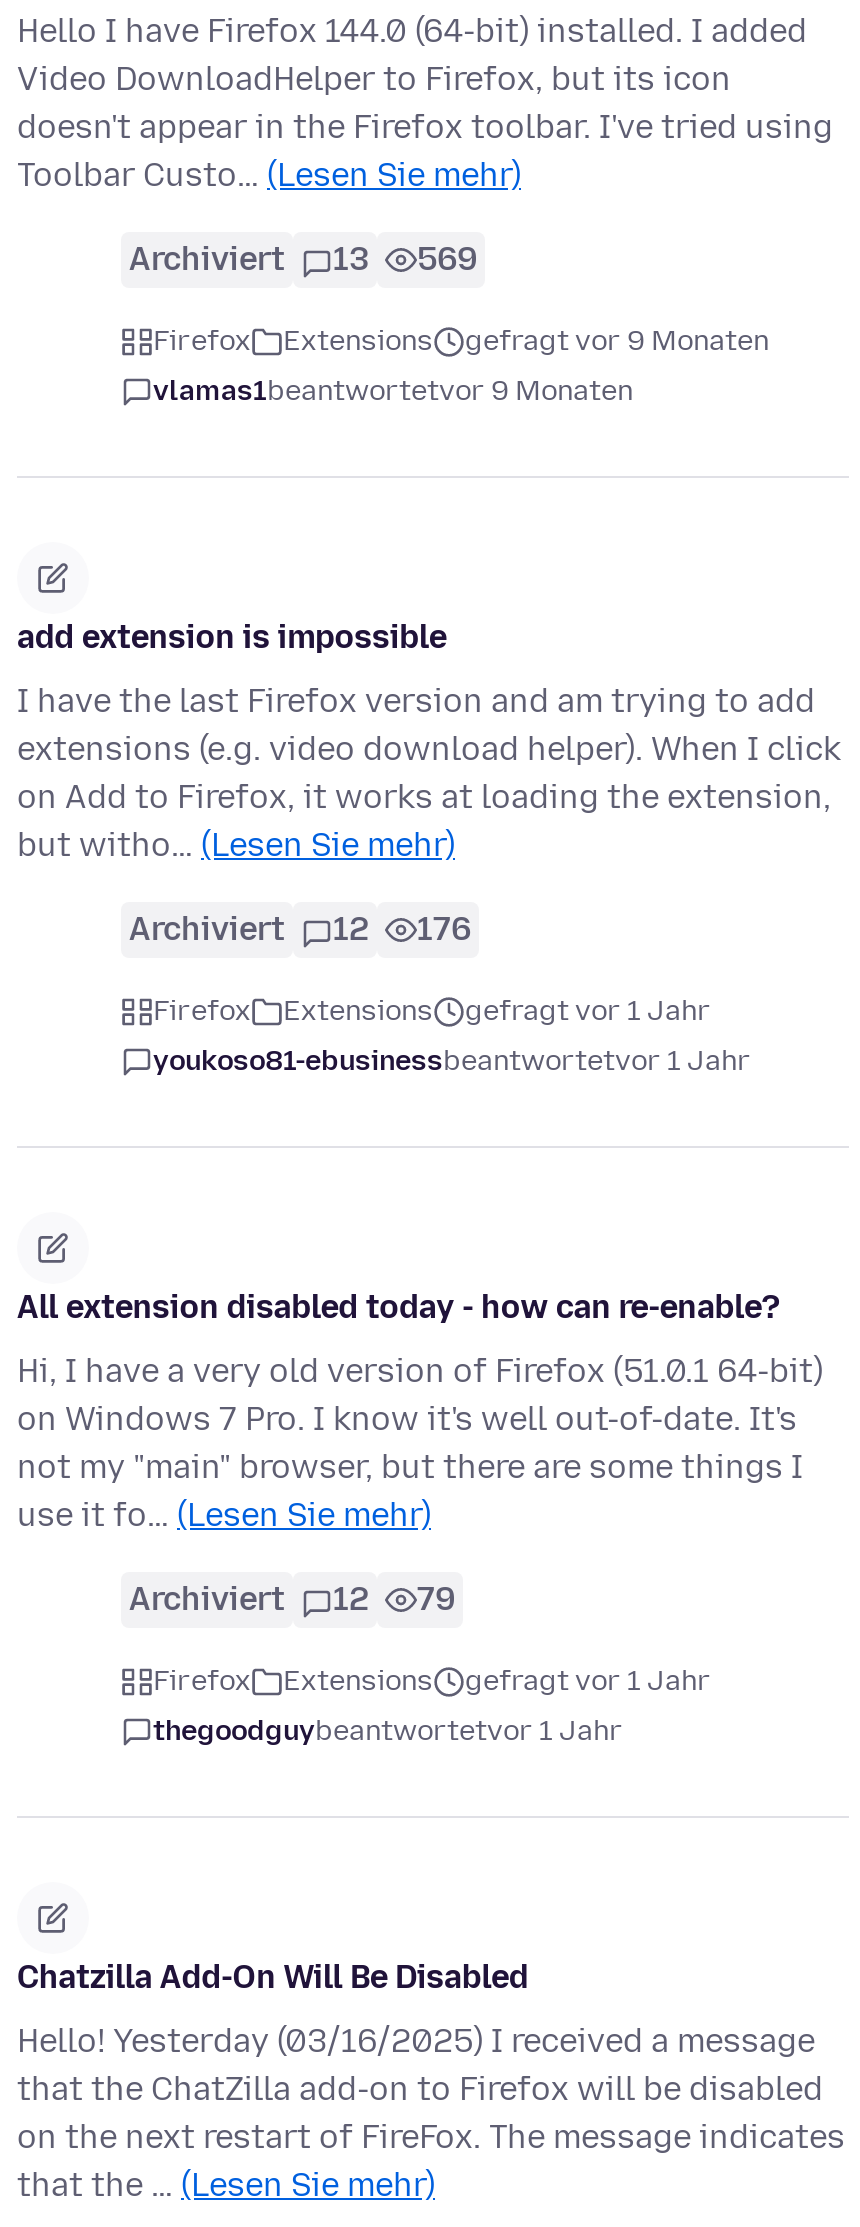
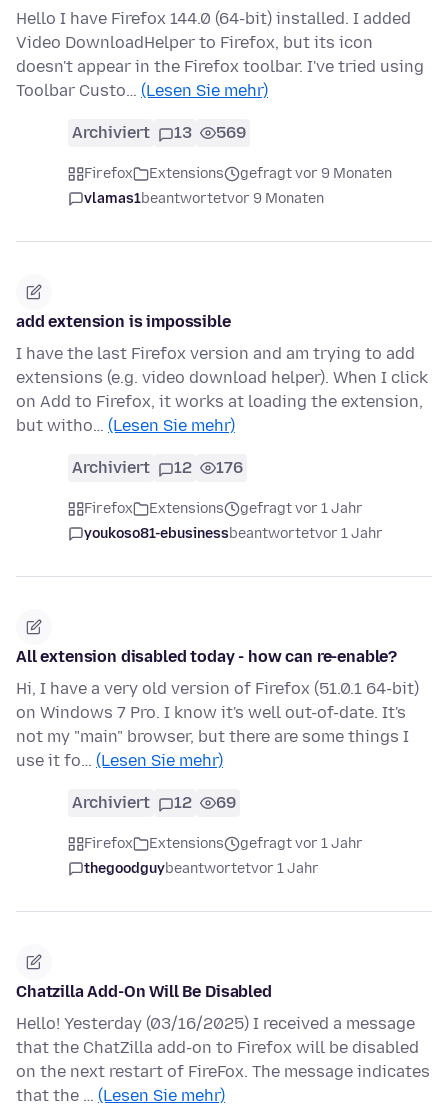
- Archiviert 12 79
+ Archiviert 12 69
